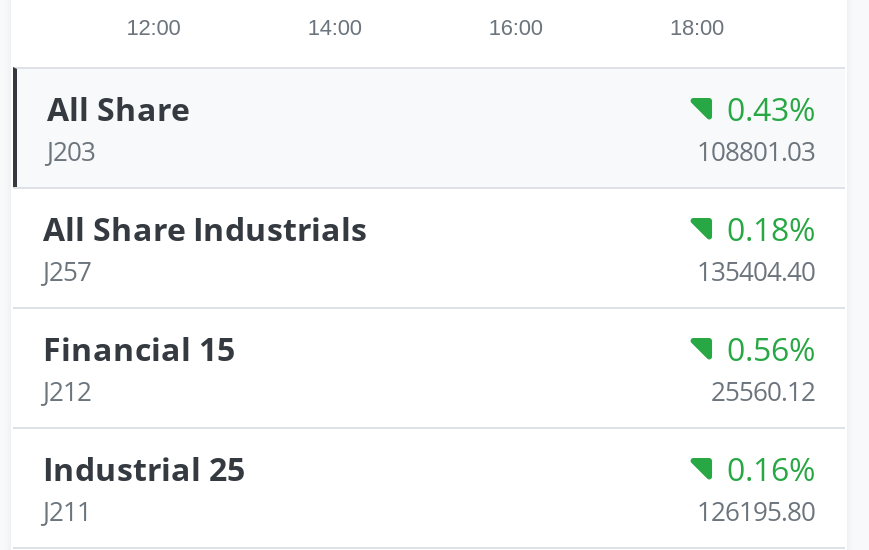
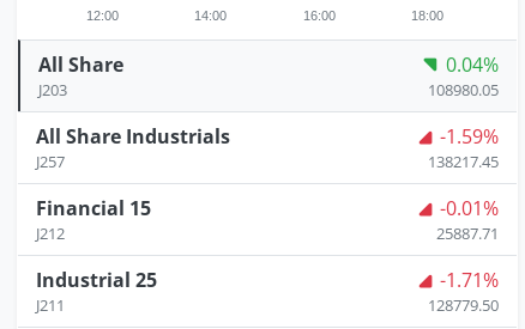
- 0.43%
+ 0.04%

- 108801.03
+ 108980.05

- 0.18%
+ -1.59%

- 135404.40
+ 138217.45

- 0.56%
+ -0.01%

- 25560.12
+ 25887.71

- 0.16%
+ -1.71%

- 126195.80
+ 128779.50
